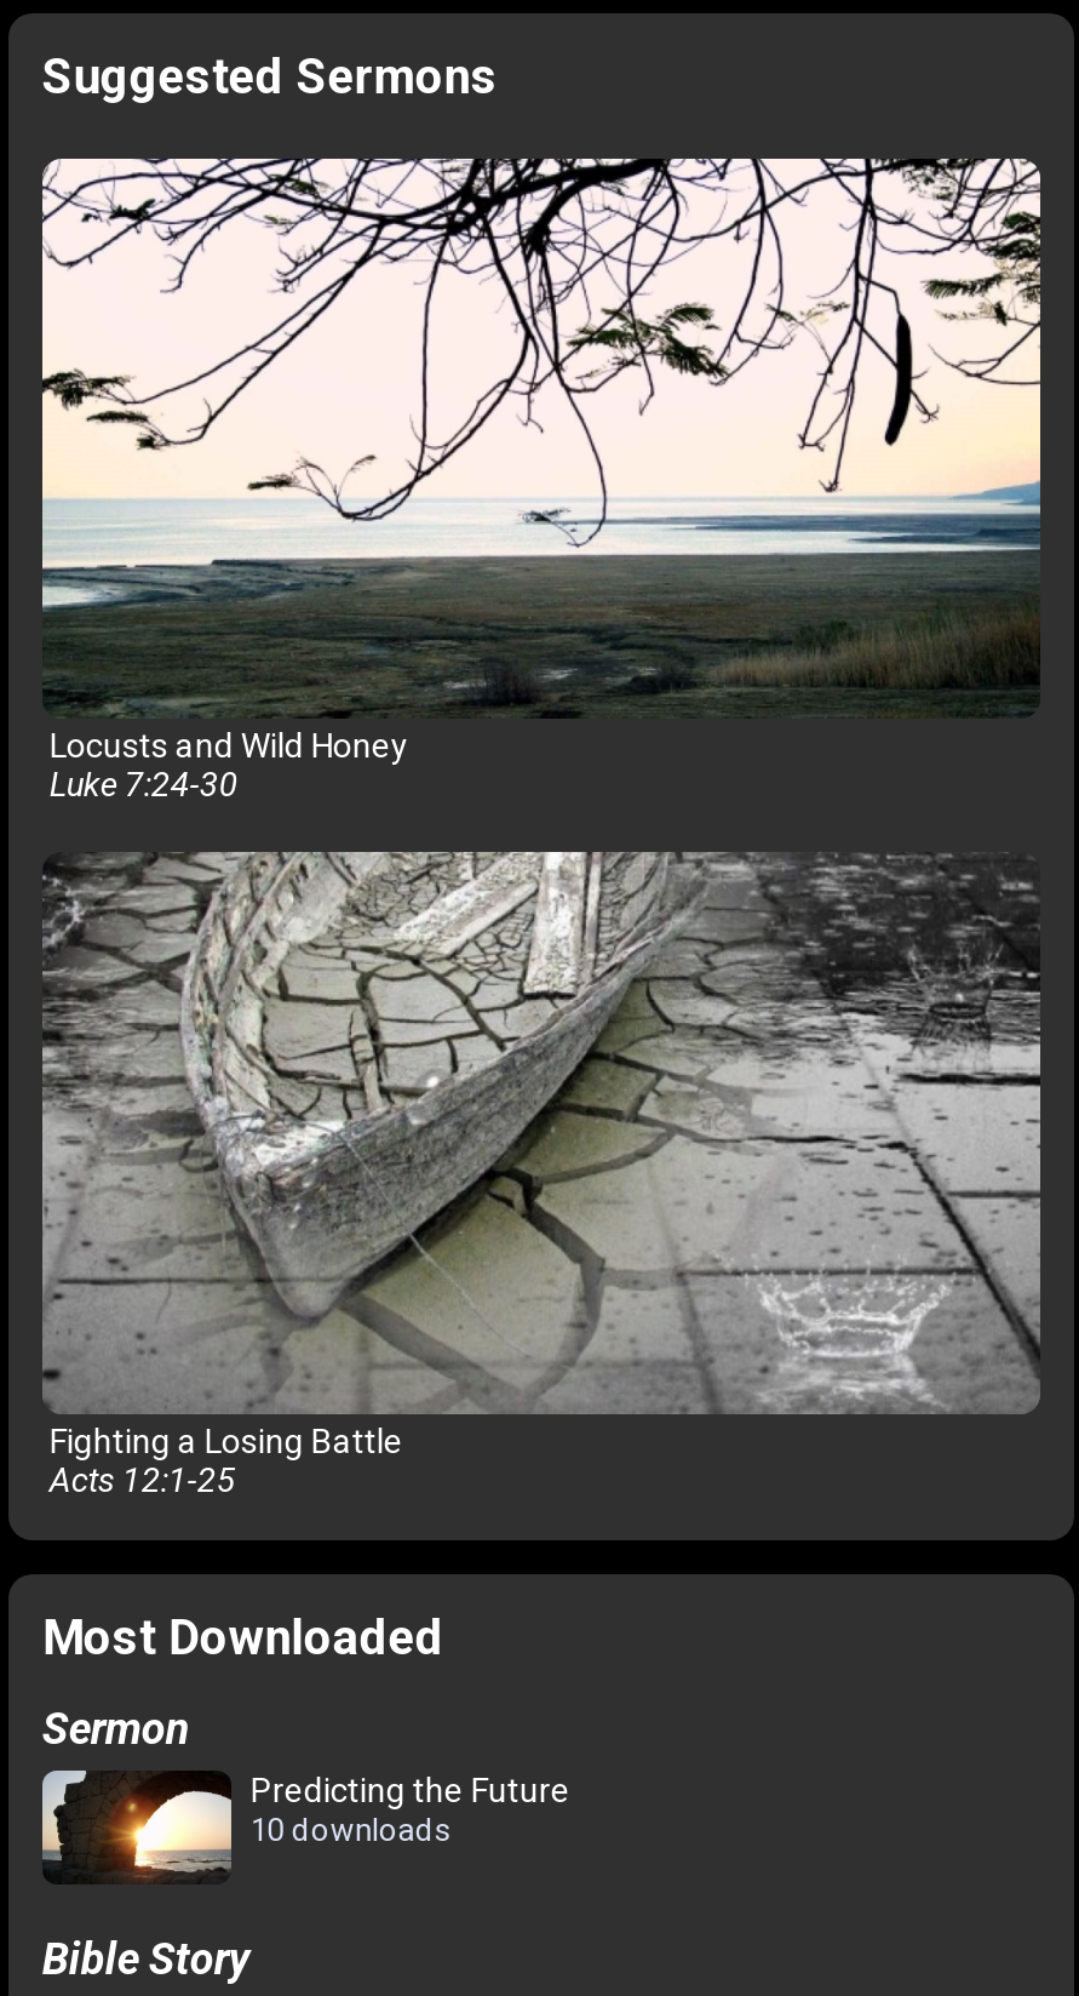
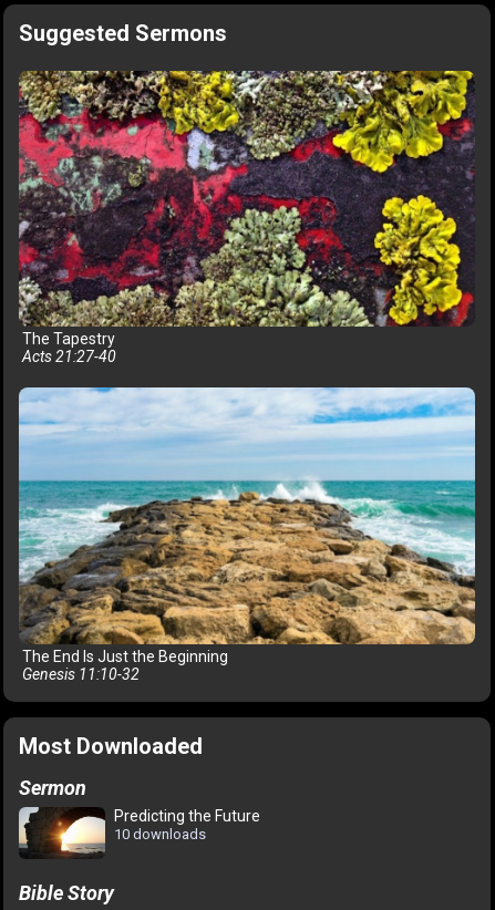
- [image]
- Locusts and Wild Honey
- Luke 7:24-30
+ [image]
+ The Tapestry
+ Acts 21:27-40

- [image]
- Fighting a Losing Battle
- Acts 12:1-25
+ [image]
+ The End Is Just the Beginning
+ Genesis 11:10-32
